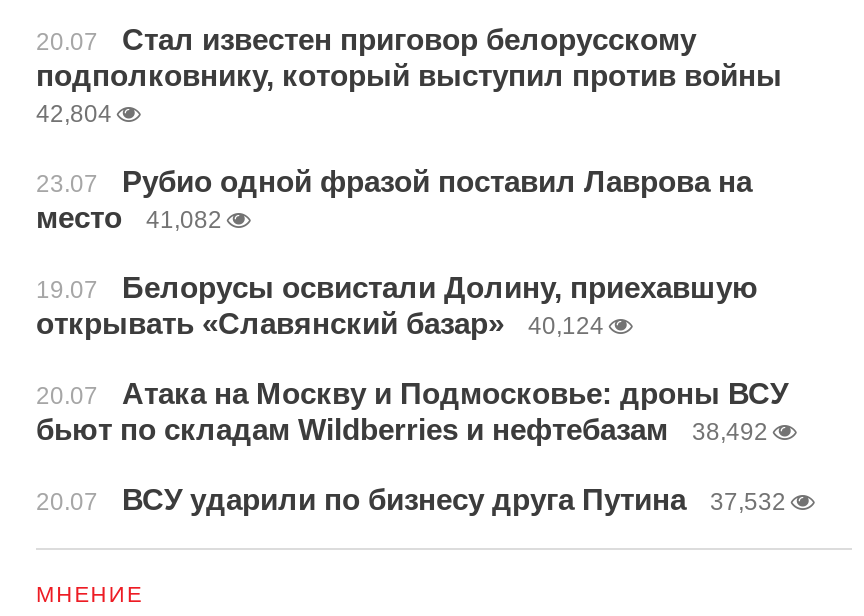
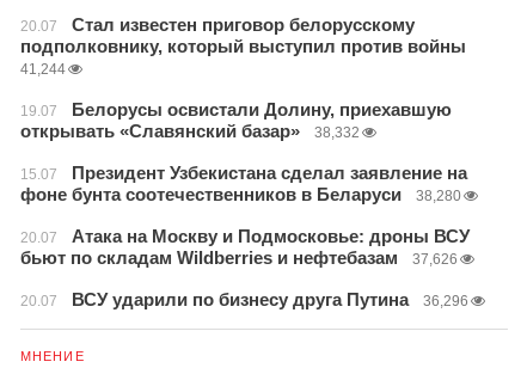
- 42,804
- 23.07
- Рубио одной фразой поставил Лаврова на
- место
- 41,082
+ 41,244

moved up: 19.07 | Белорусы освистали Долину, приехавшую | открывать «Славянский базар»

- 40,124
+ 38,332
+ 15.07
+ Президент Узбекистана сделал заявление на
+ фоне бунта соотечественников в Беларуси
+ 38,280

- бьют по складам Wildberries и нефтебазам 38,492
+ бьют по складам Wildberries и нефтебазам 37,626

- 20.07 ВСУ ударили по бизнесу друга Путина 37,532
+ 20.07 ВСУ ударили по бизнесу друга Путина 36,296
